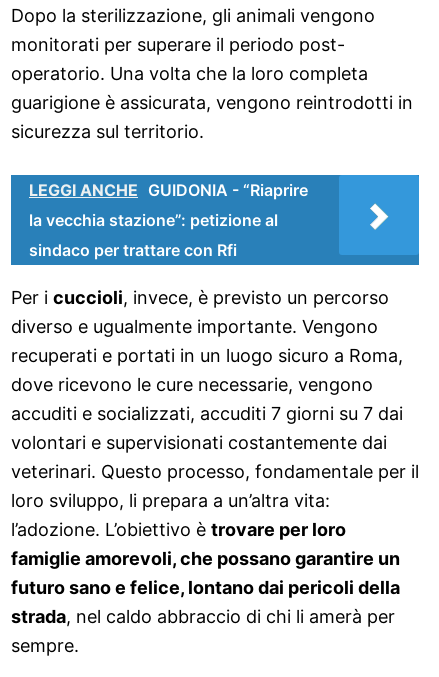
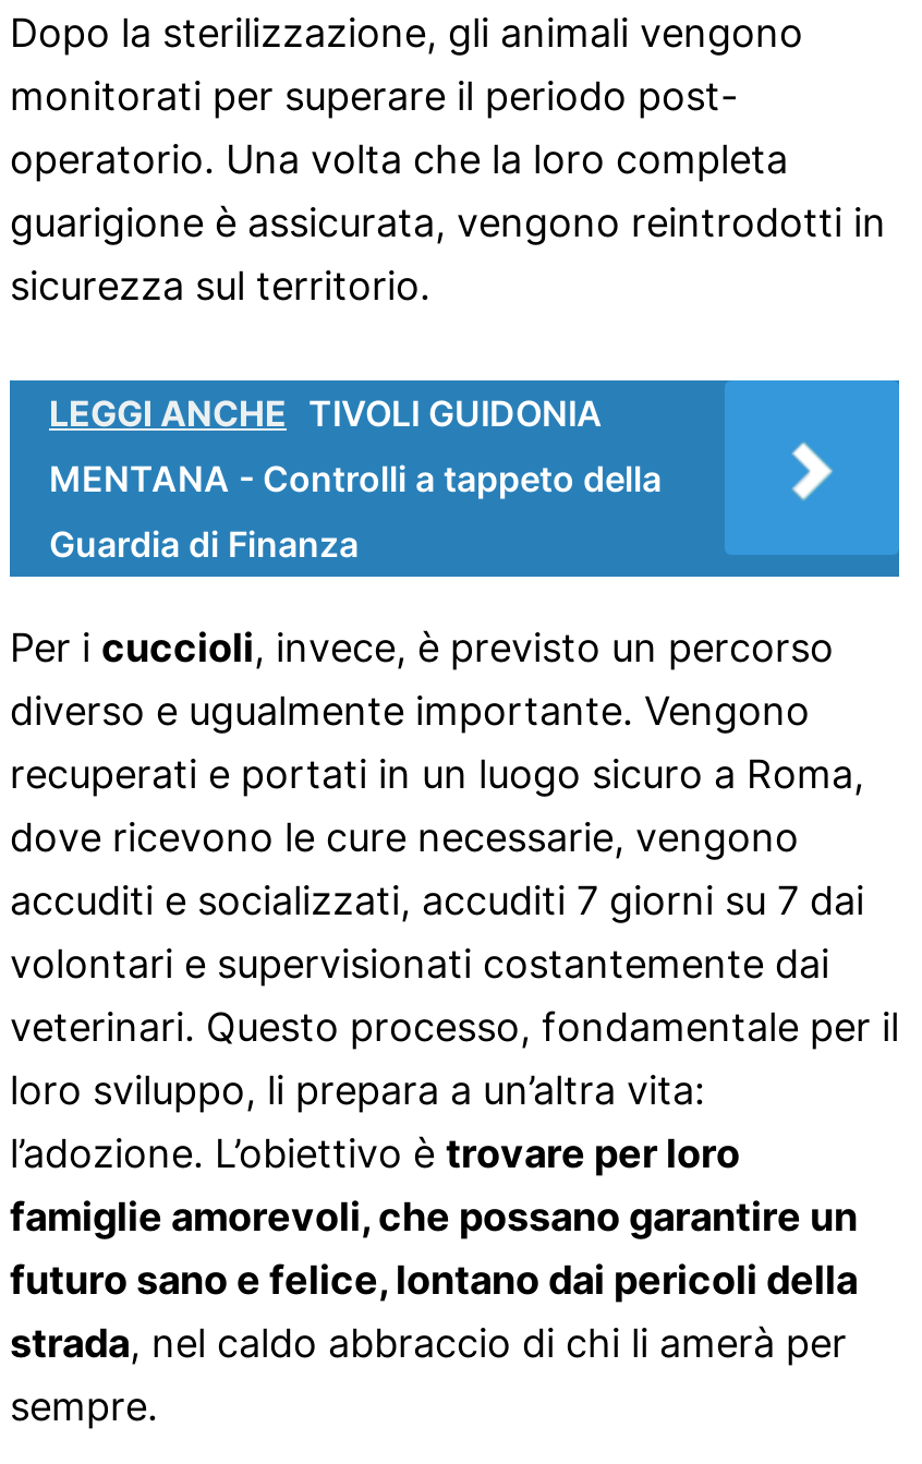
- LEGGI ANCHE GUIDONIA - “Riaprire
+ LEGGI ANCHE TIVOLI GUIDONIA

- la vecchia stazione”: petizione al
+ MENTANA - Controlli a tappeto della

- sindaco per trattare con Rfi
+ Guardia di Finanza
